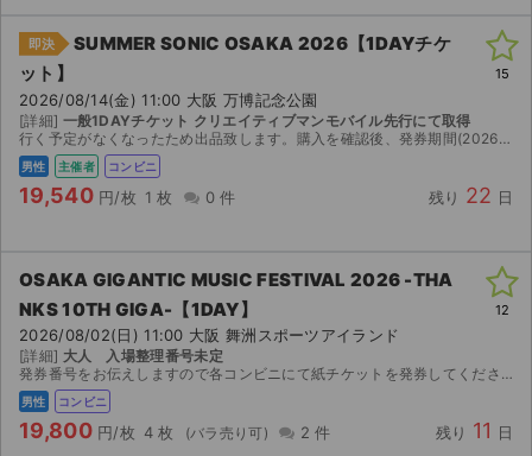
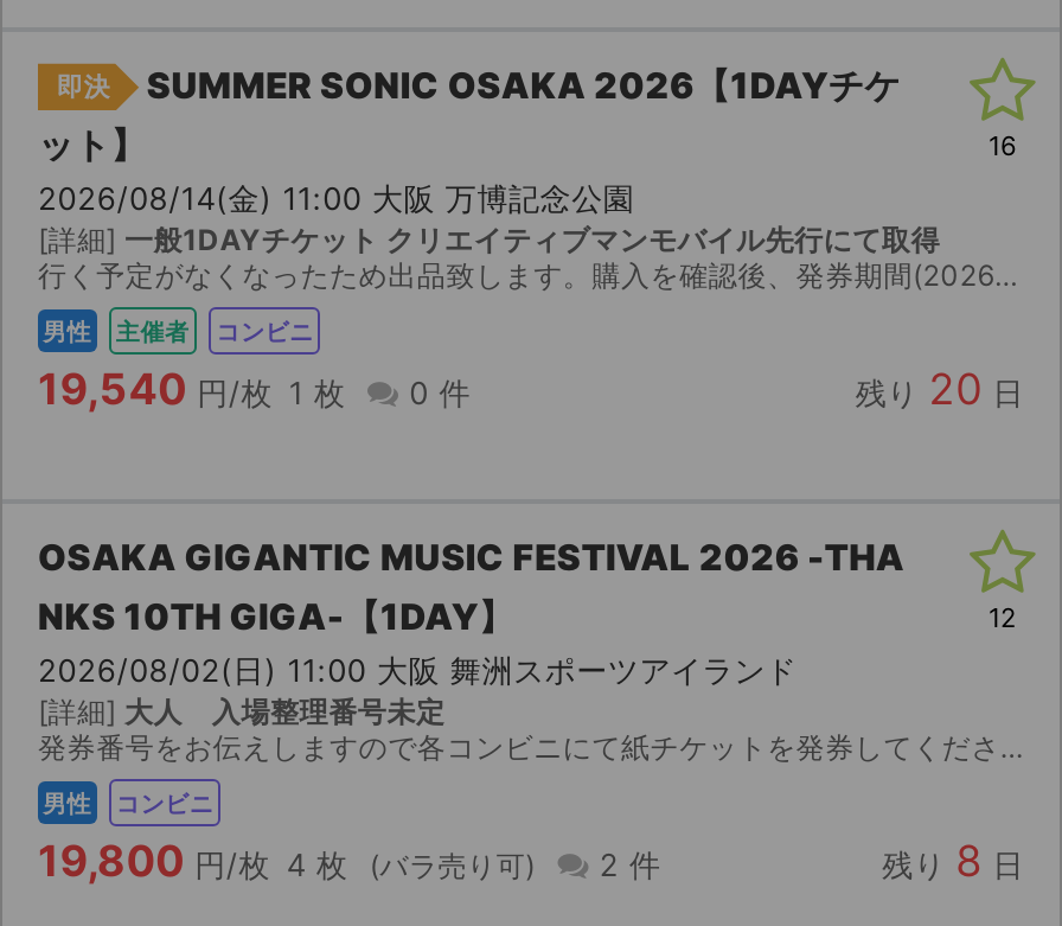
- 15
+ 16

- 残り 22 日
+ 残り 20 日

- 残り 11 日
+ 残り 8 日
